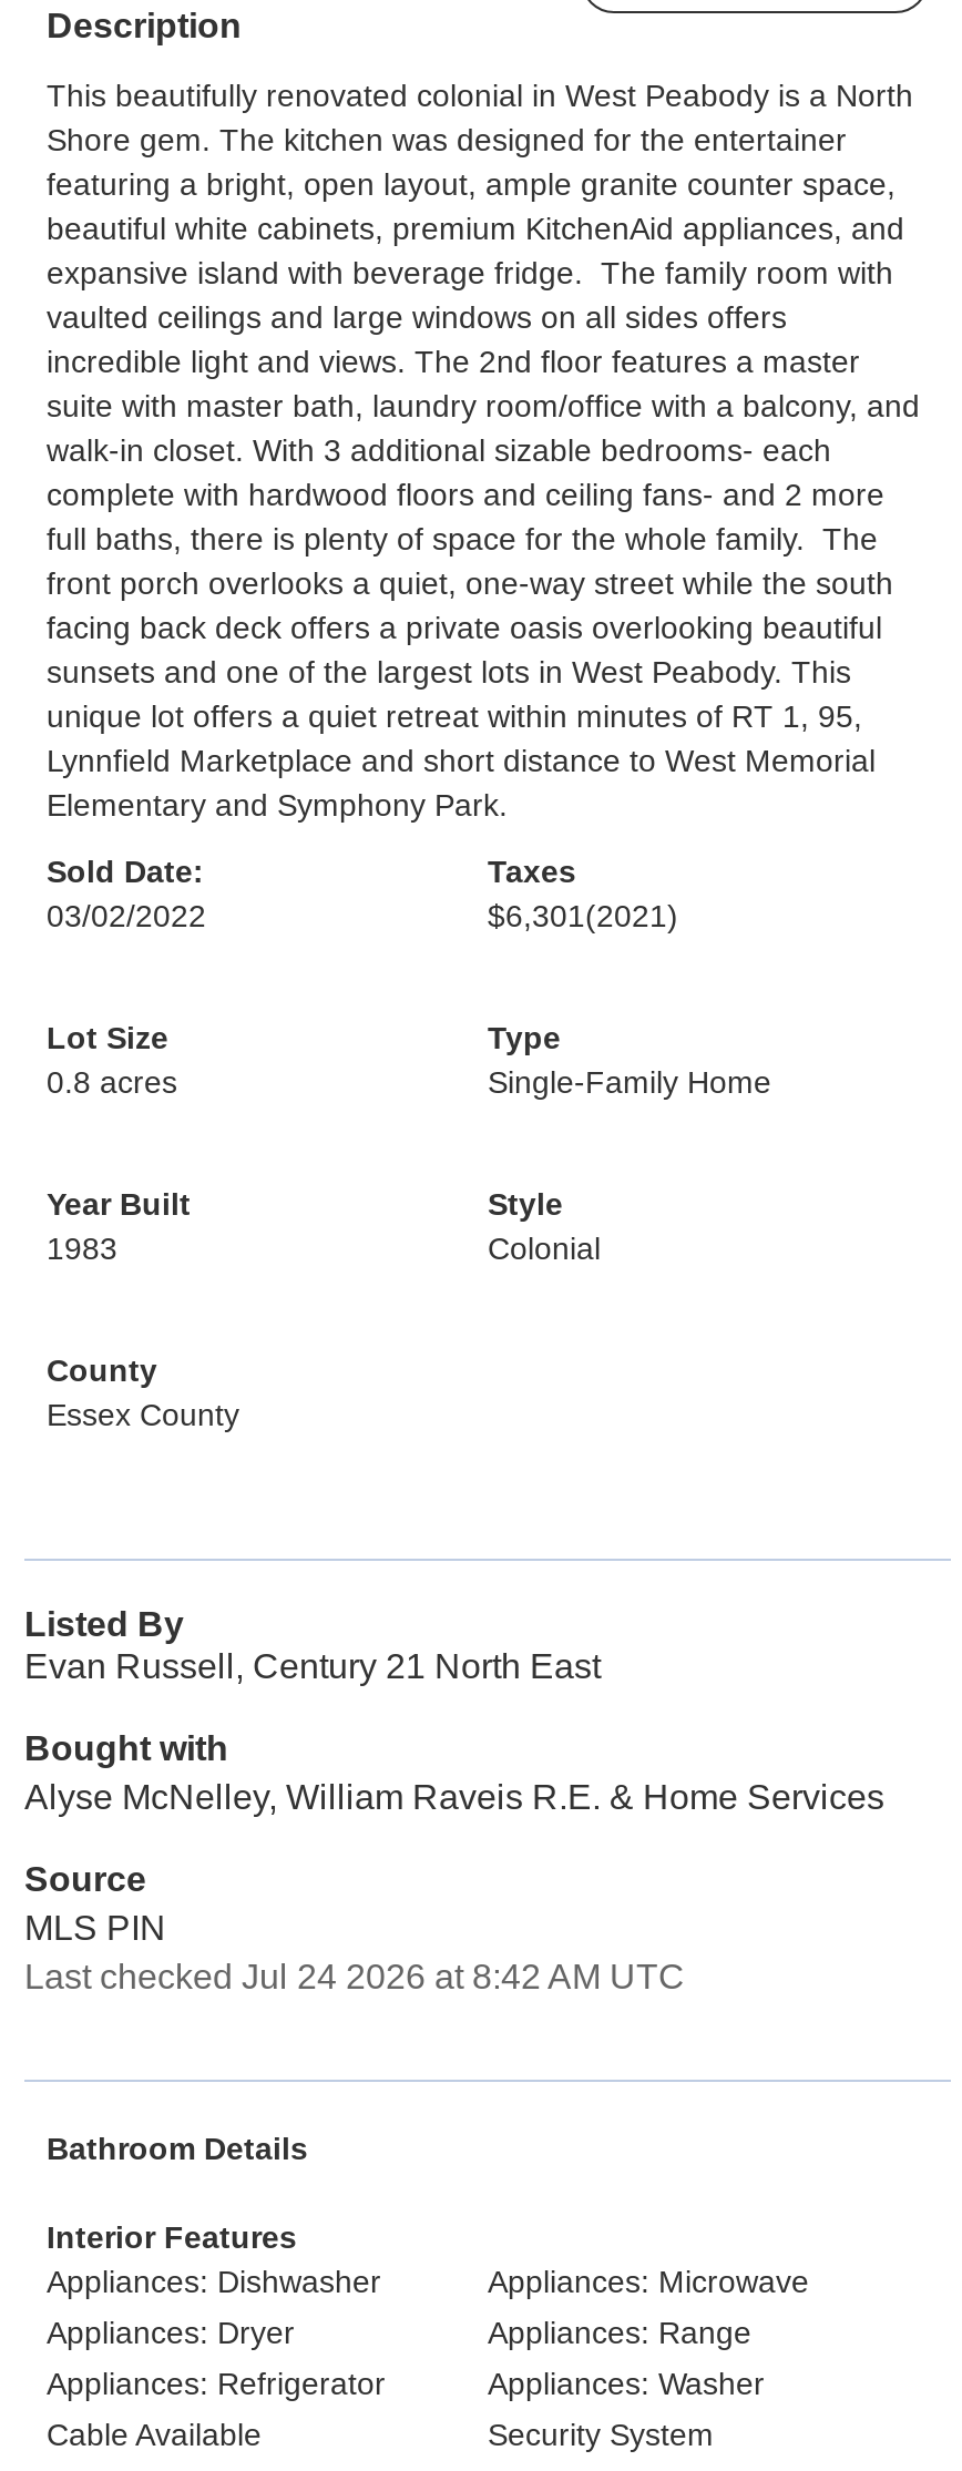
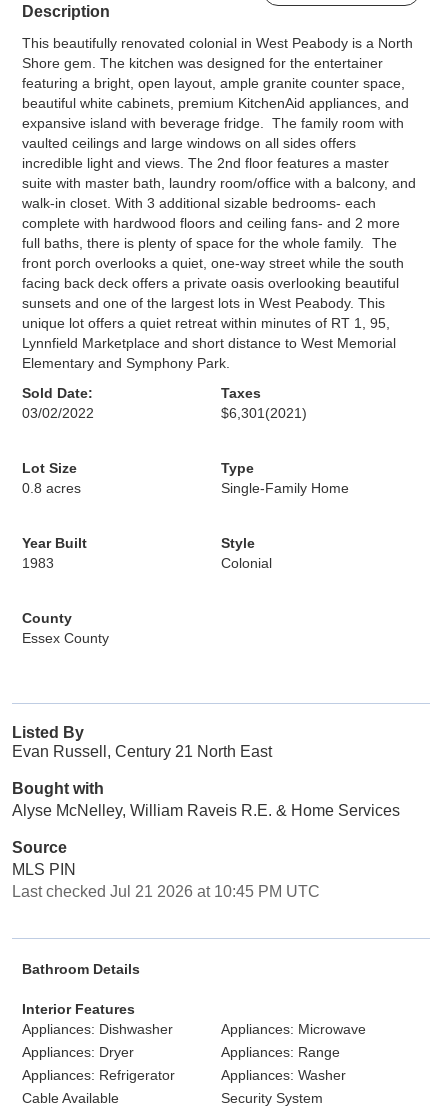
- Last checked Jul 24 2026 at 8:42 AM UTC
+ Last checked Jul 21 2026 at 10:45 PM UTC
